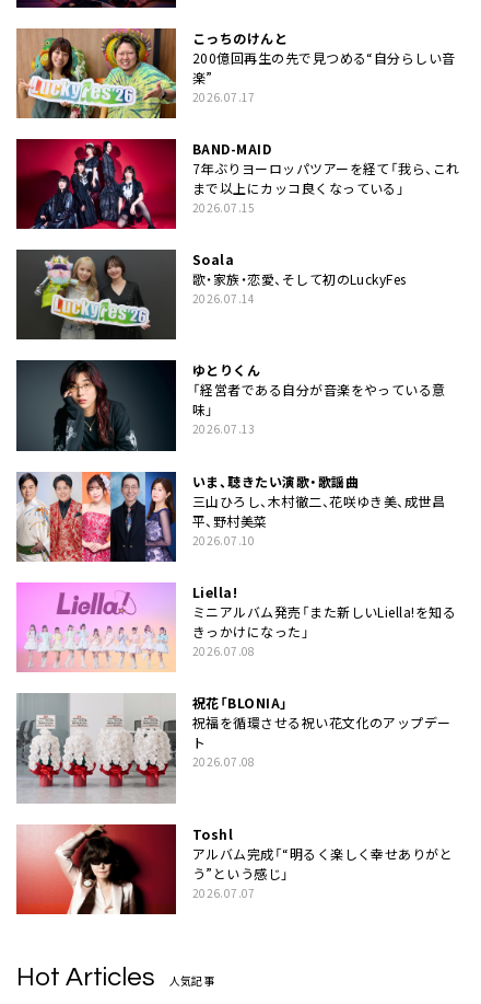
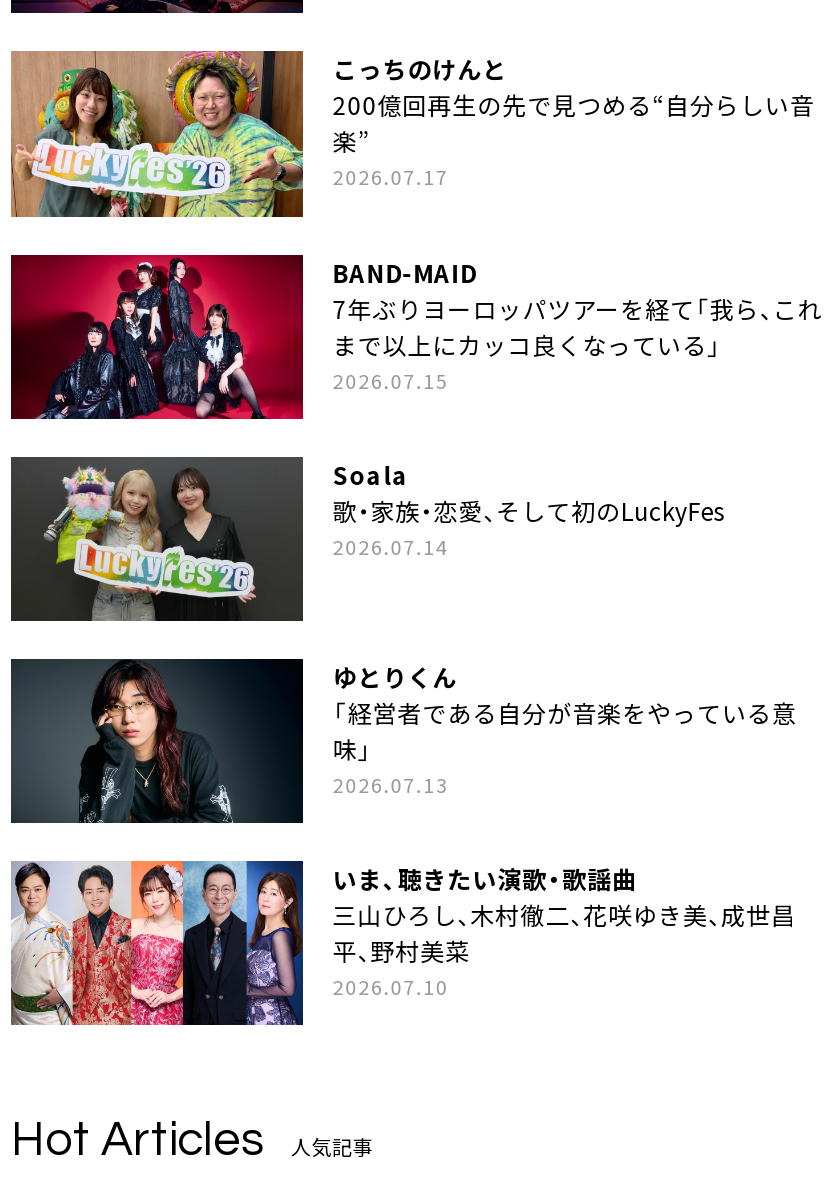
- [image]
- Liella!
- ミニアルバム発売「また新しいLiella!を知る
- きっかけになった」
- 2026.07.08
- 祝花「BLONIA」
- 祝福を循環させる祝い花文化のアップデー
- ト
- 2026.07.08

- [image]
- Toshl
- アルバム完成「“明るく楽しく幸せありがと
- う”という感じ」
- 2026.07.07

- [image]
